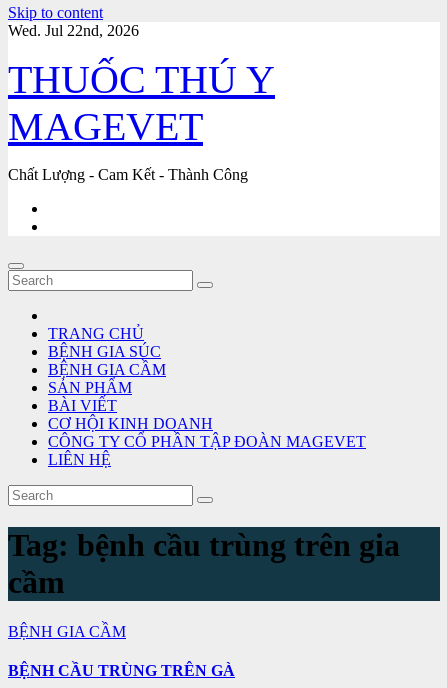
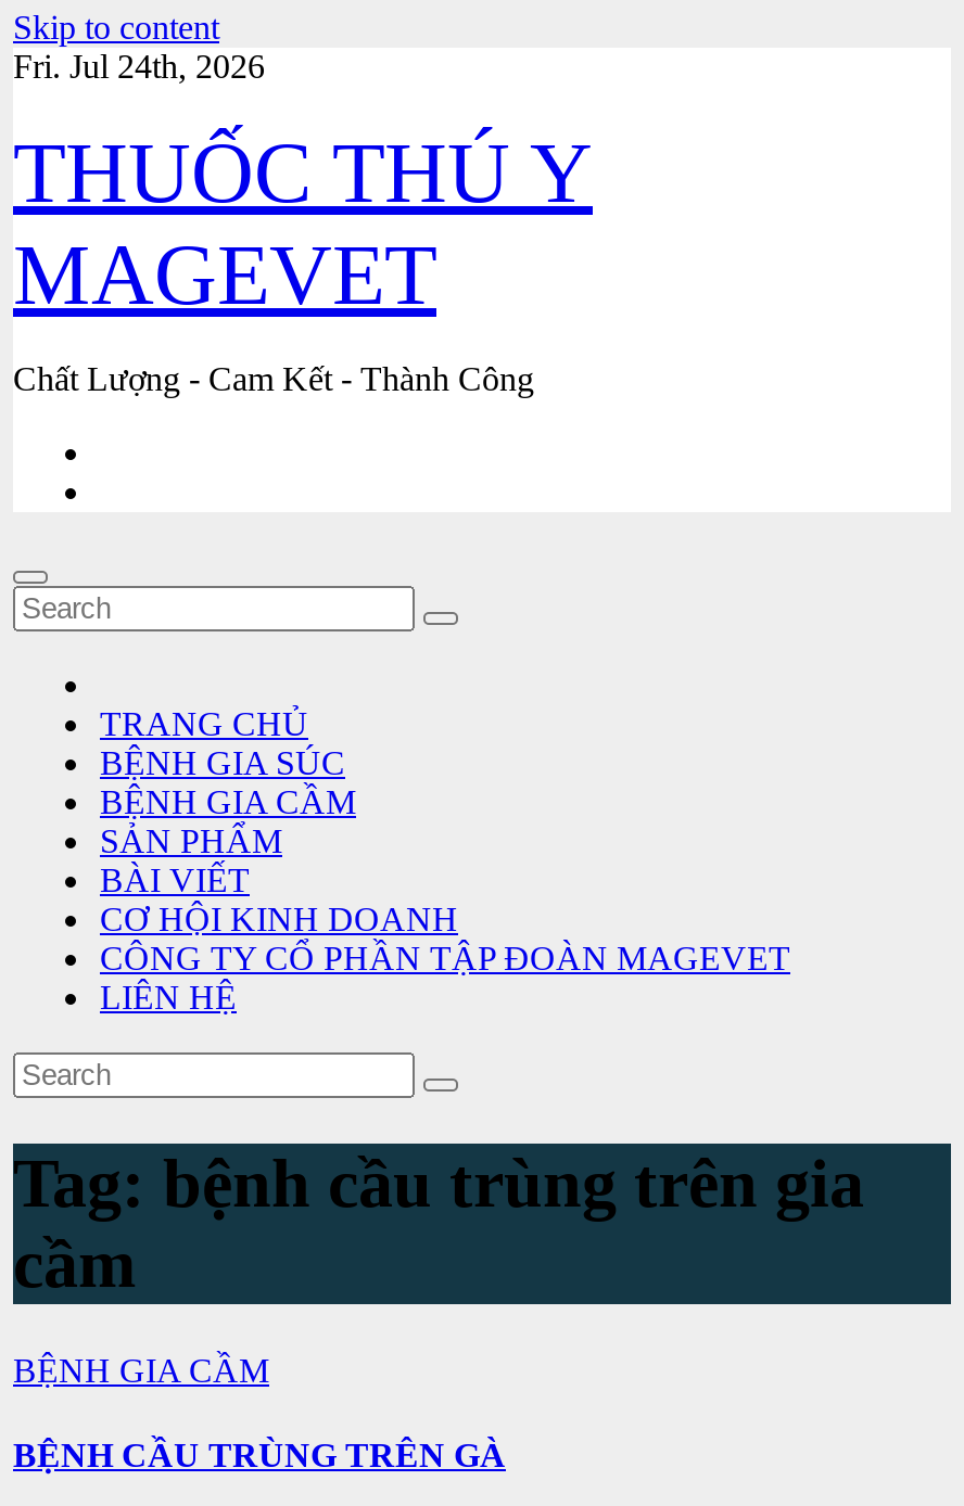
- Wed. Jul 22nd, 2026
+ Fri. Jul 24th, 2026
